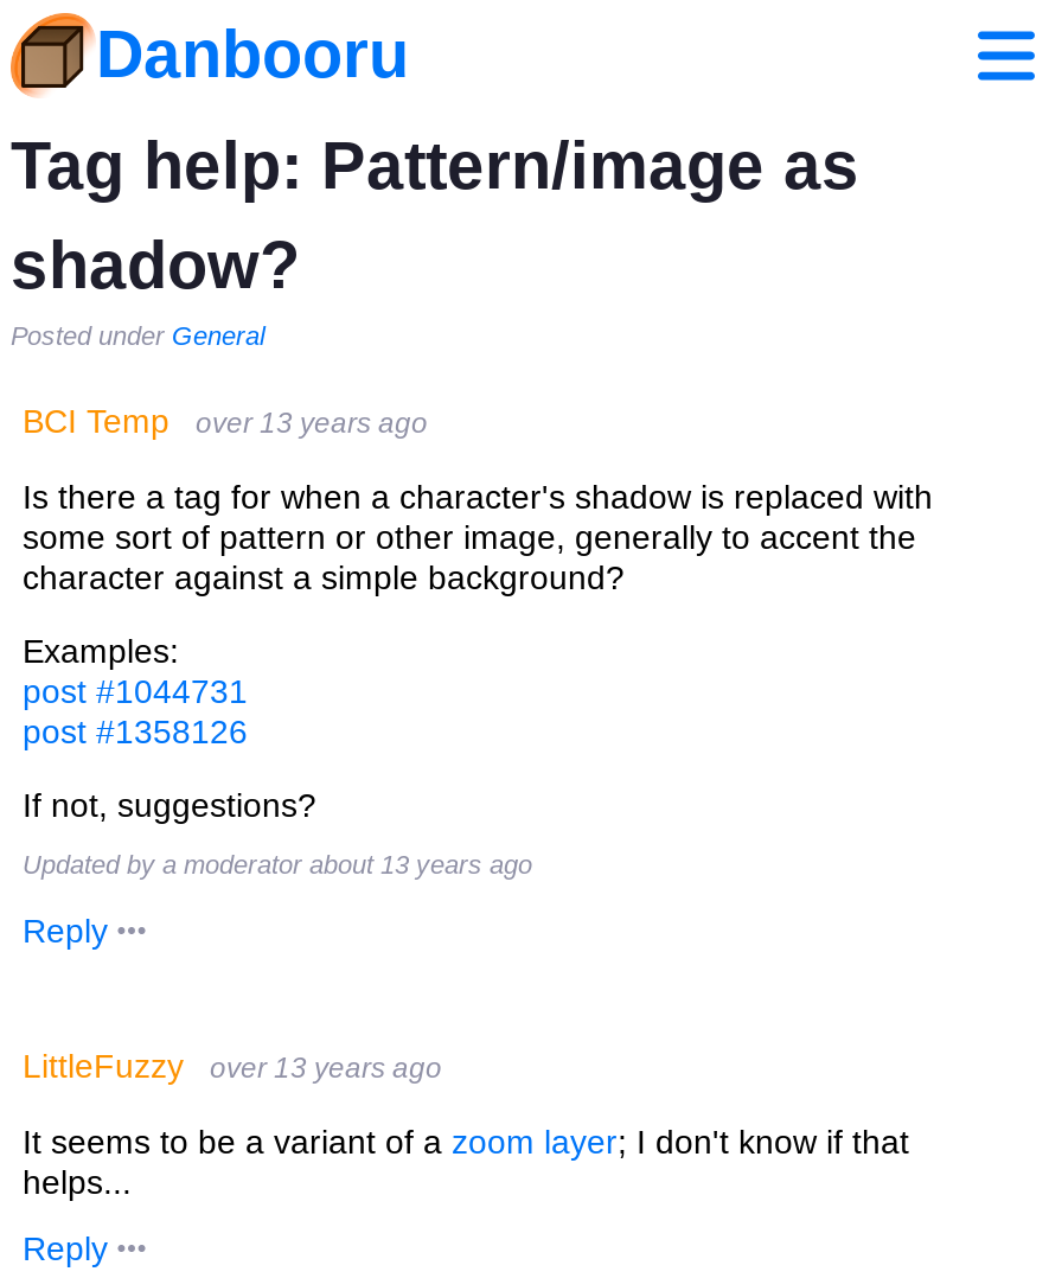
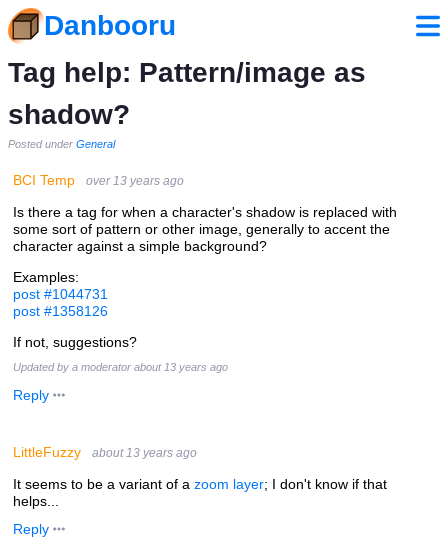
- over 13 years ago
+ about 13 years ago
